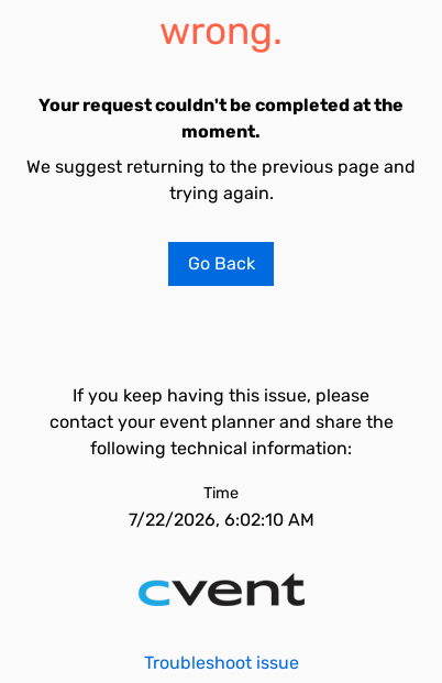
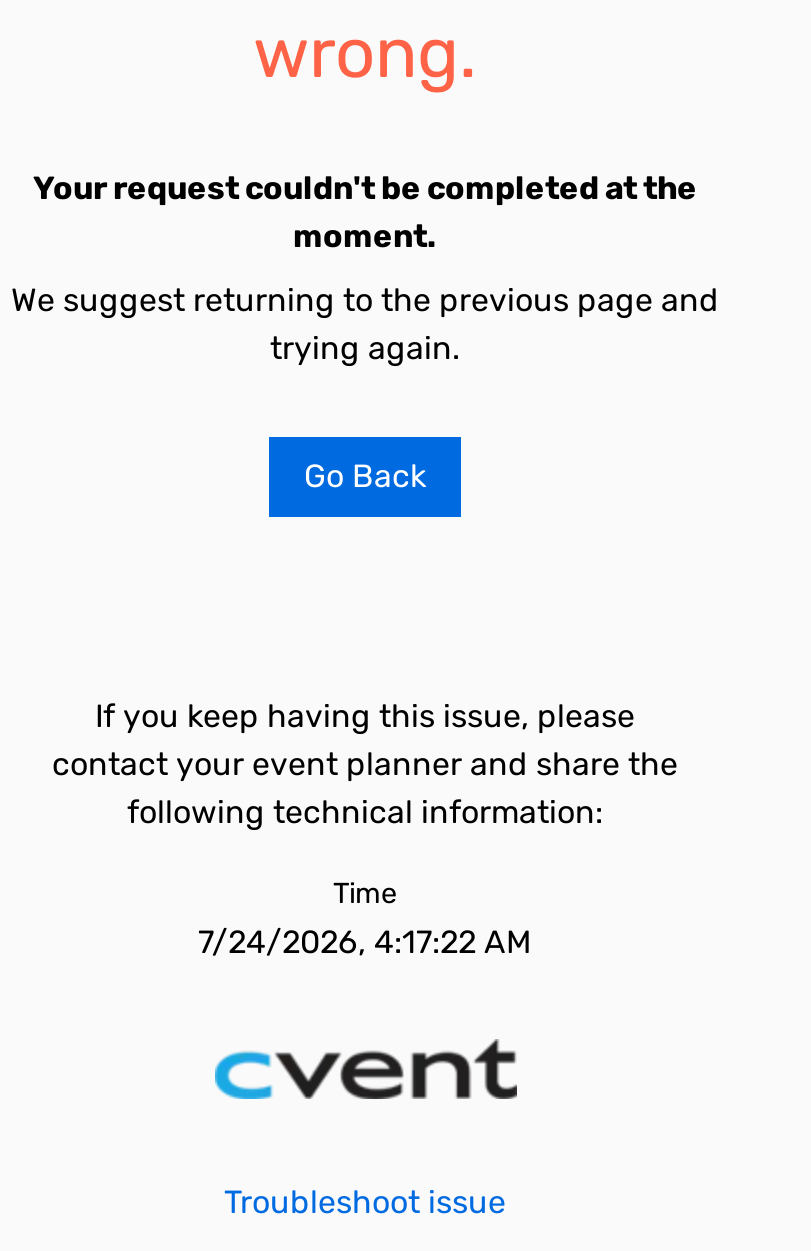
- 7/22/2026, 6:02:10 AM
+ 7/24/2026, 4:17:22 AM
